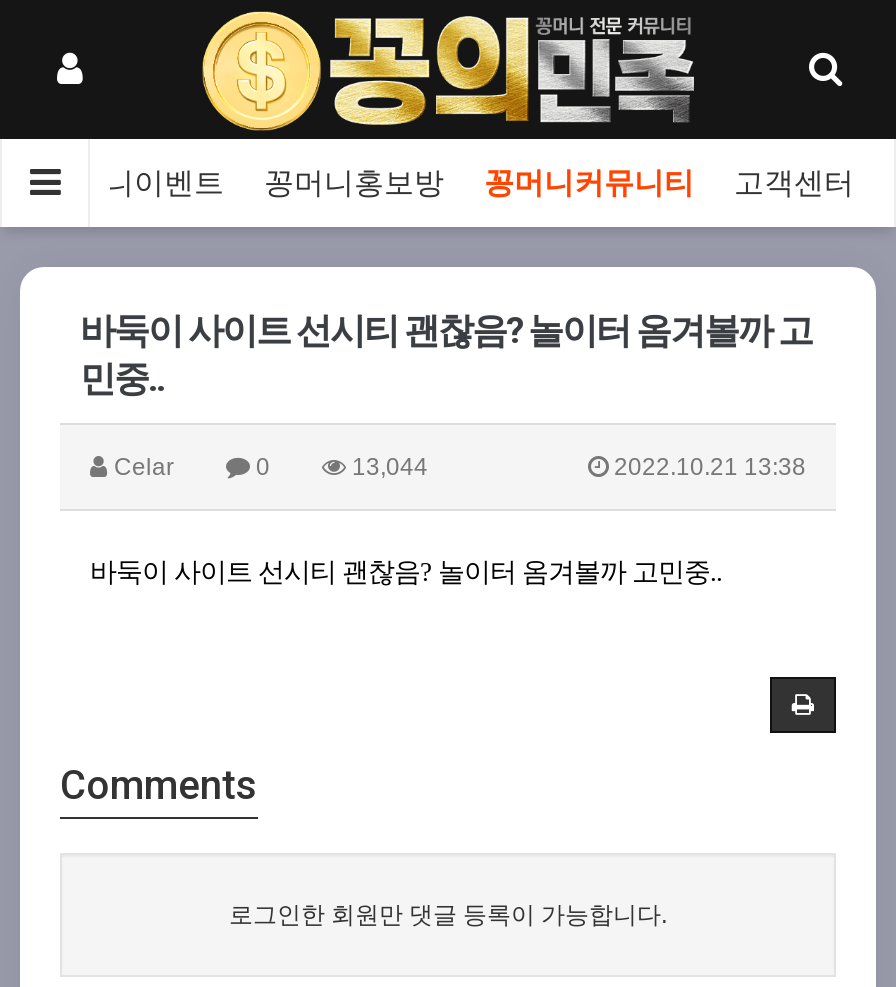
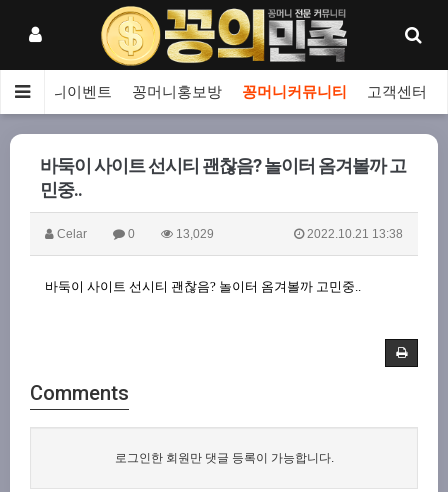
- 13,044
+ 13,029
